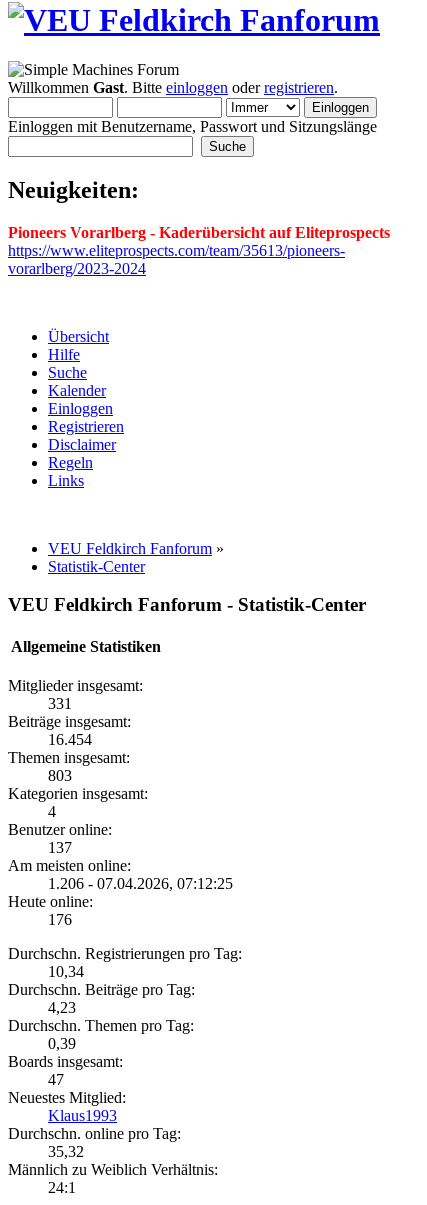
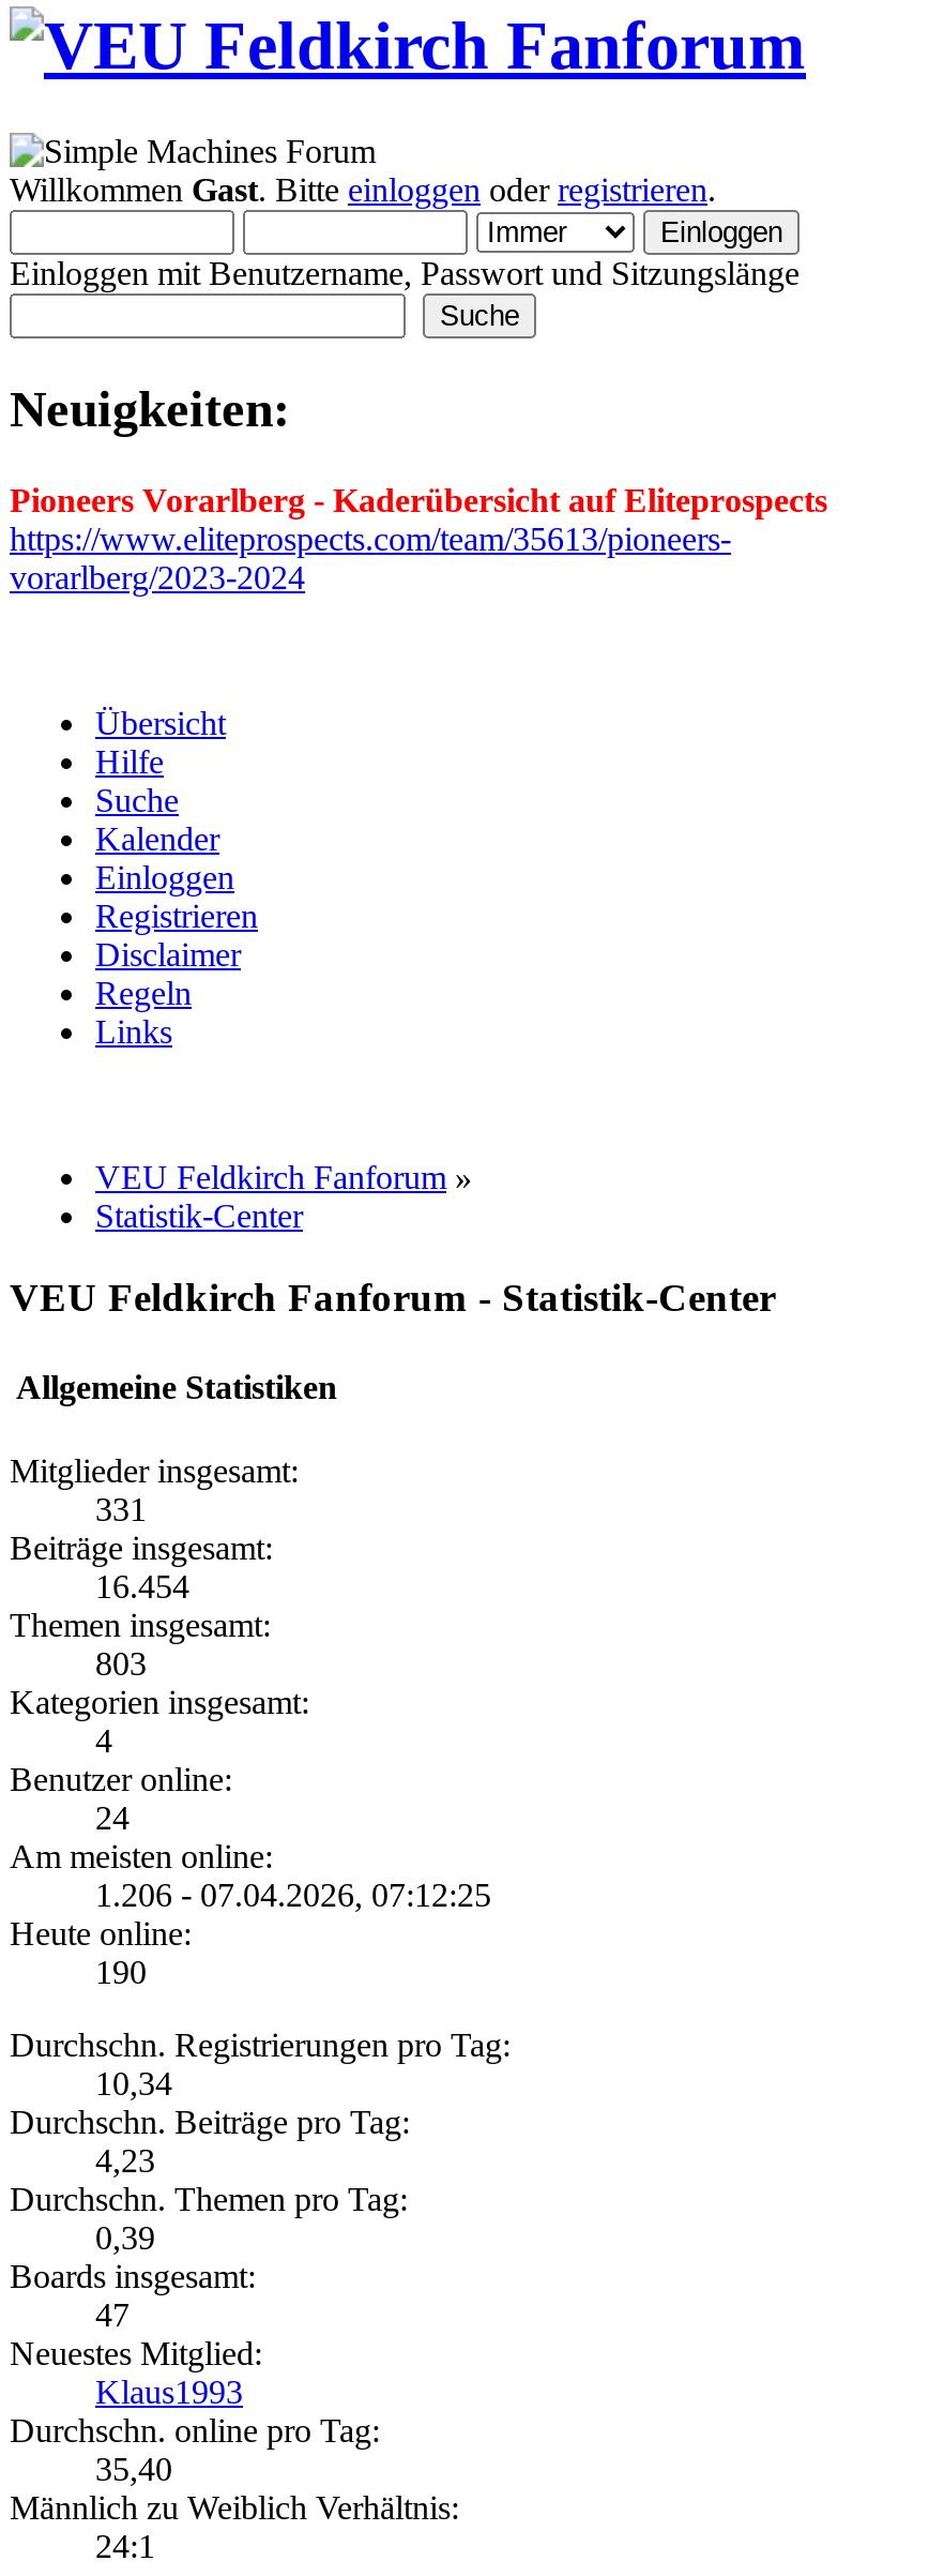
- 137
+ 24

- 176
+ 190

- 35,32
+ 35,40
